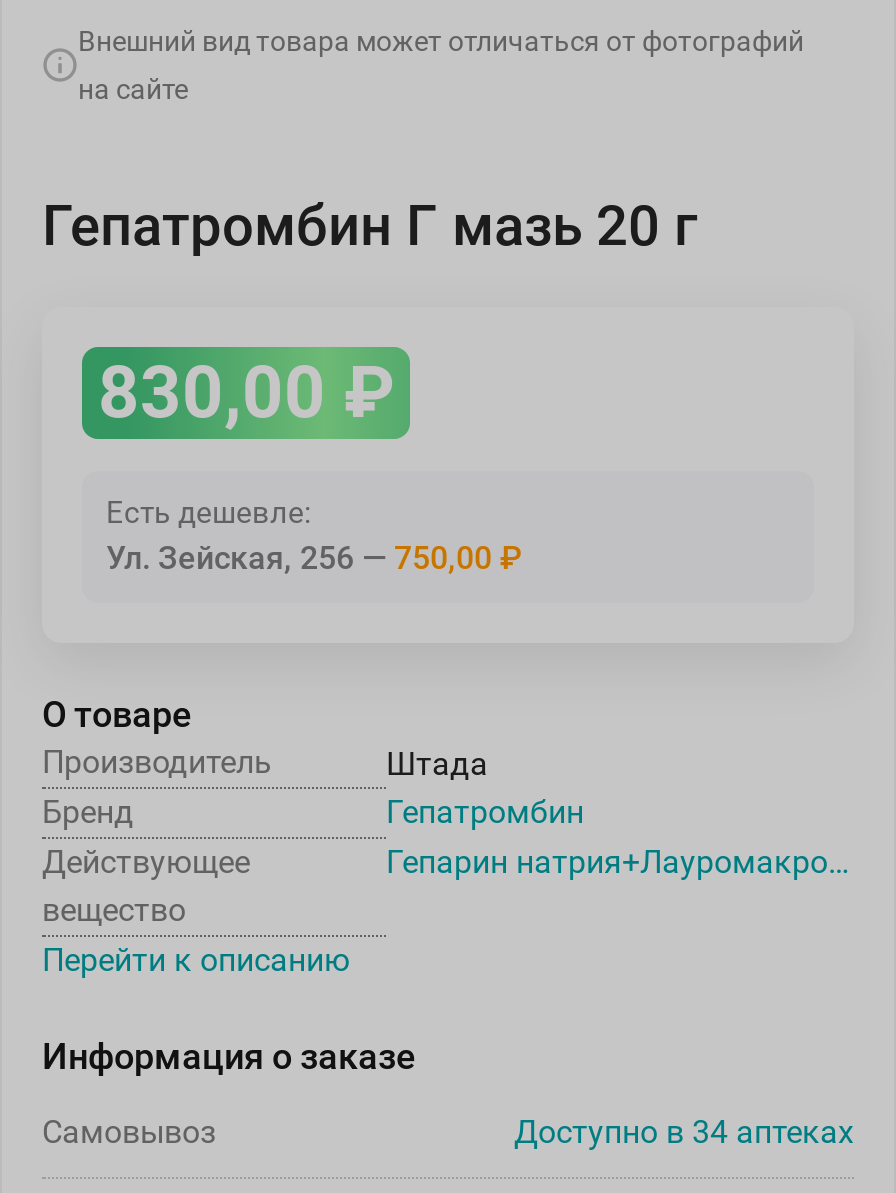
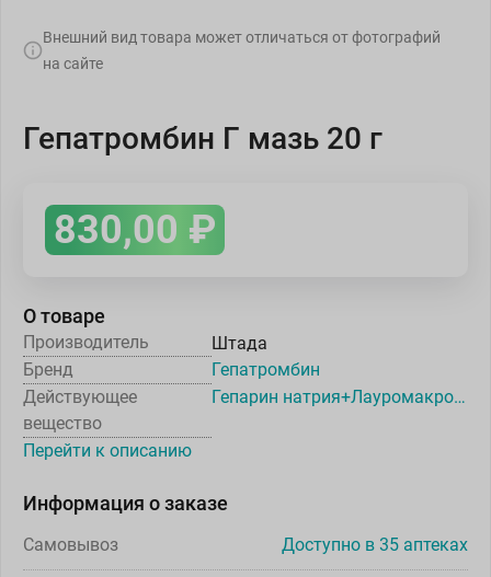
- Есть дешевле:
- Ул. Зейская, 256
- 750,00 ₽

- Доступно в 34 аптеках
+ Доступно в 35 аптеках
